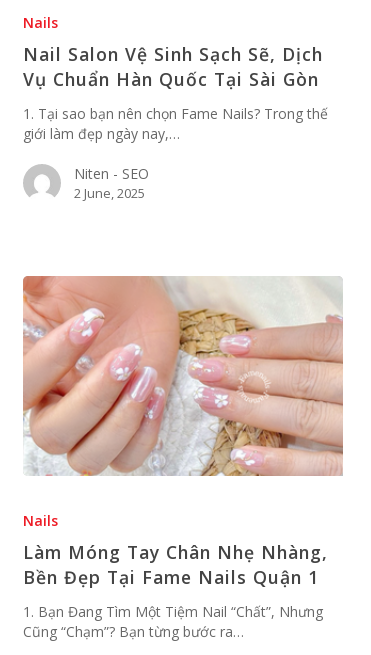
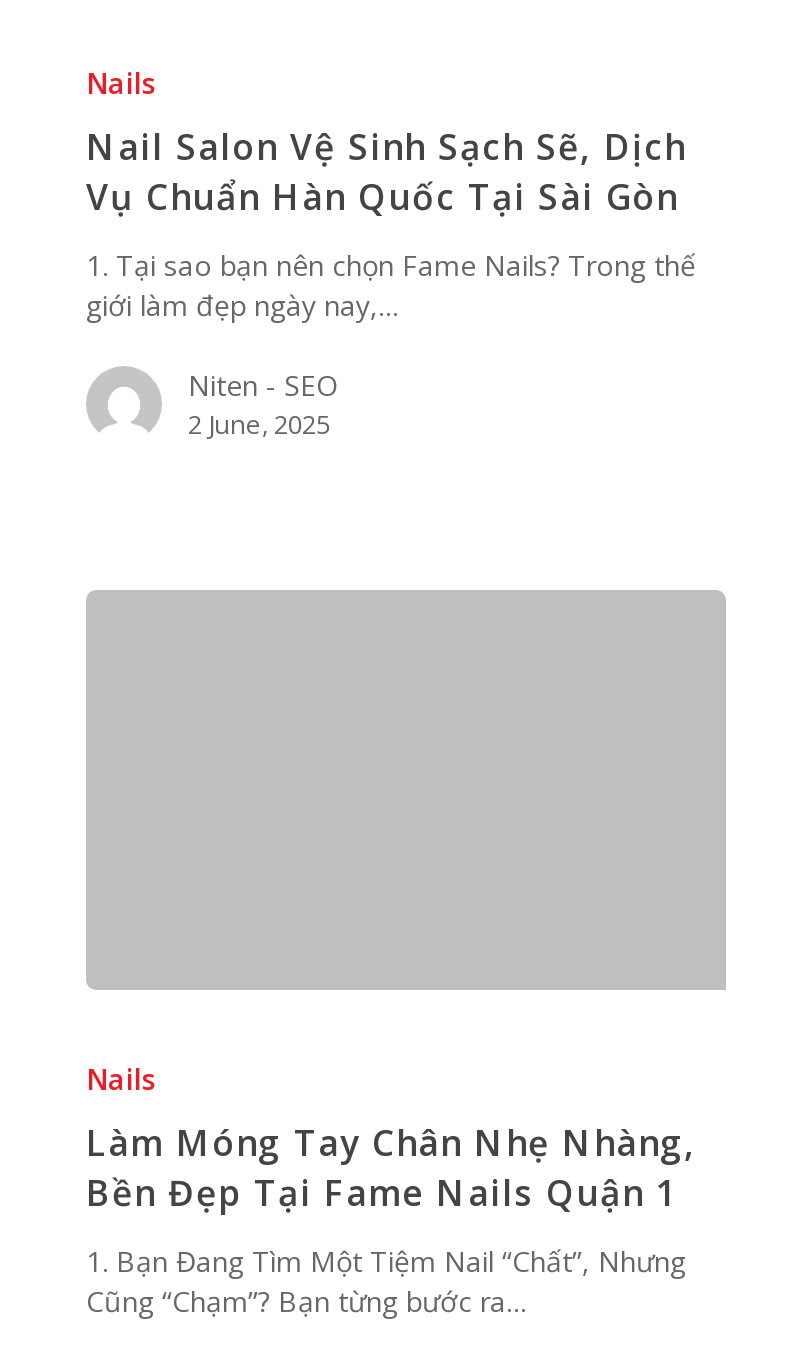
- [image]
